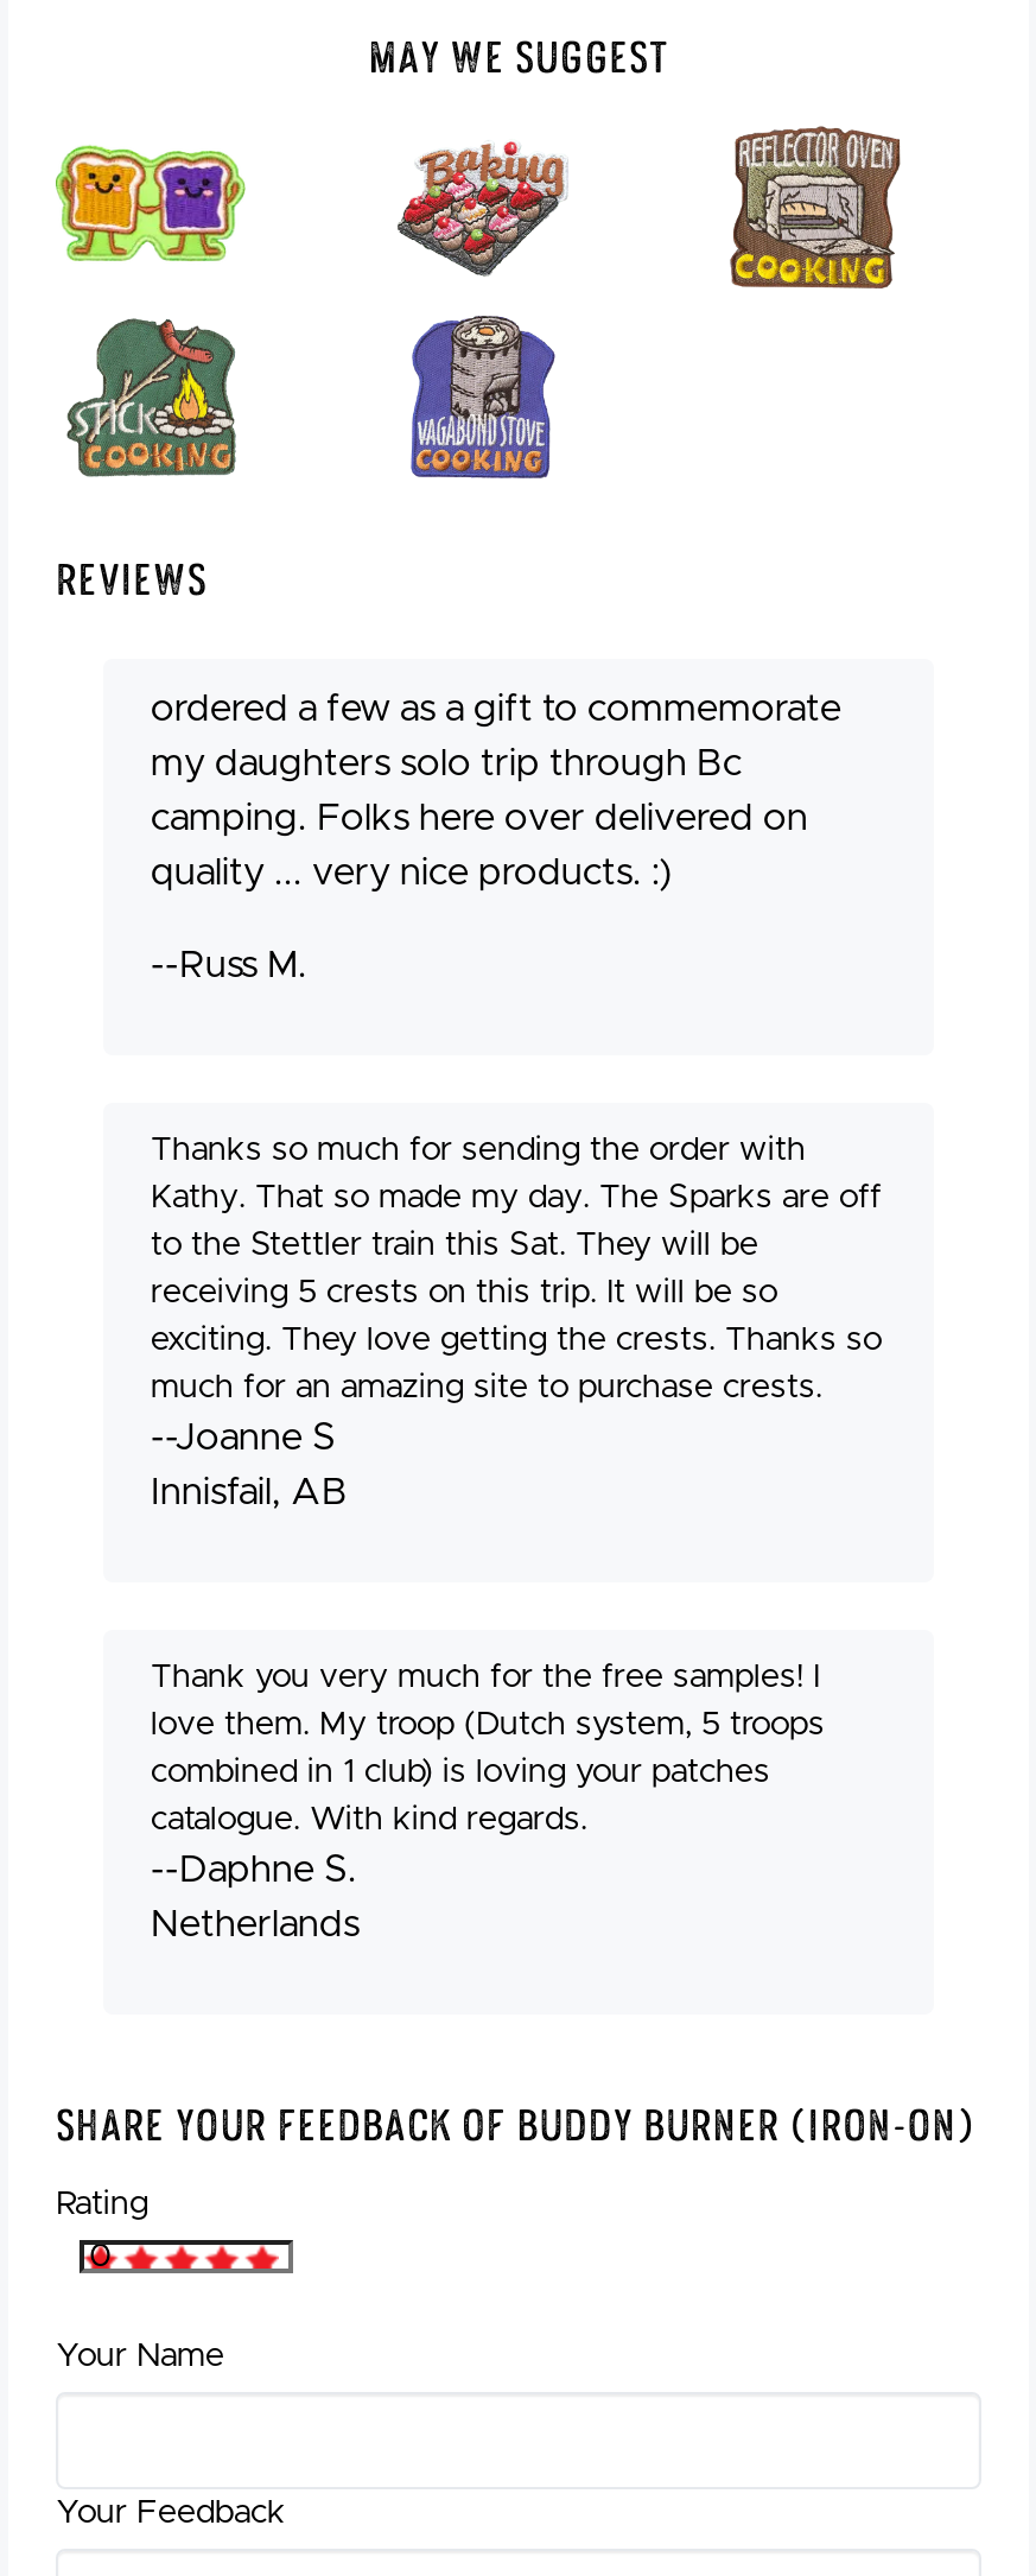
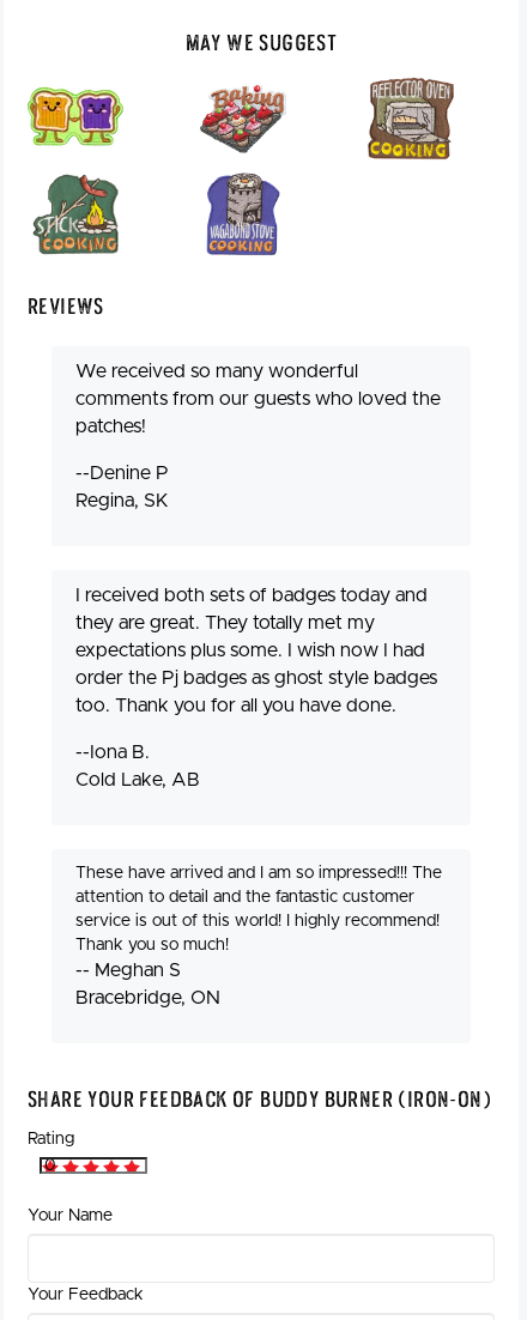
- ordered a few as a gift to commemorate
- my daughters solo trip through Bc
- camping. Folks here over delivered on
- quality ... very nice products. :)
- --Russ M.
+ We received so many wonderful
+ comments from our guests who loved the
+ patches!
+ --Denine P
+ Regina, SK

- Thanks so much for sending the order with
- Kathy. That so made my day. The Sparks are off
- to the Stettler train this Sat. They will be
- receiving 5 crests on this trip. It will be so
- exciting. They love getting the crests. Thanks so
- much for an amazing site to purchase crests.
- --Joanne S
- Innisfail, AB
+ I received both sets of badges today and
+ they are great. They totally met my
+ expectations plus some. I wish now I had
+ order the Pj badges as ghost style badges
+ too. Thank you for all you have done.
+ --Iona B.
+ Cold Lake, AB

- Thank you very much for the free samples! I
- love them. My troop (Dutch system, 5 troops
- combined in 1 club) is loving your patches
- catalogue. With kind regards.
- --Daphne S.
- Netherlands
+ These have arrived and I am so impressed!!! The
+ attention to detail and the fantastic customer
+ service is out of this world! I highly recommend!
+ Thank you so much!
+ -- Meghan S
+ Bracebridge, ON
